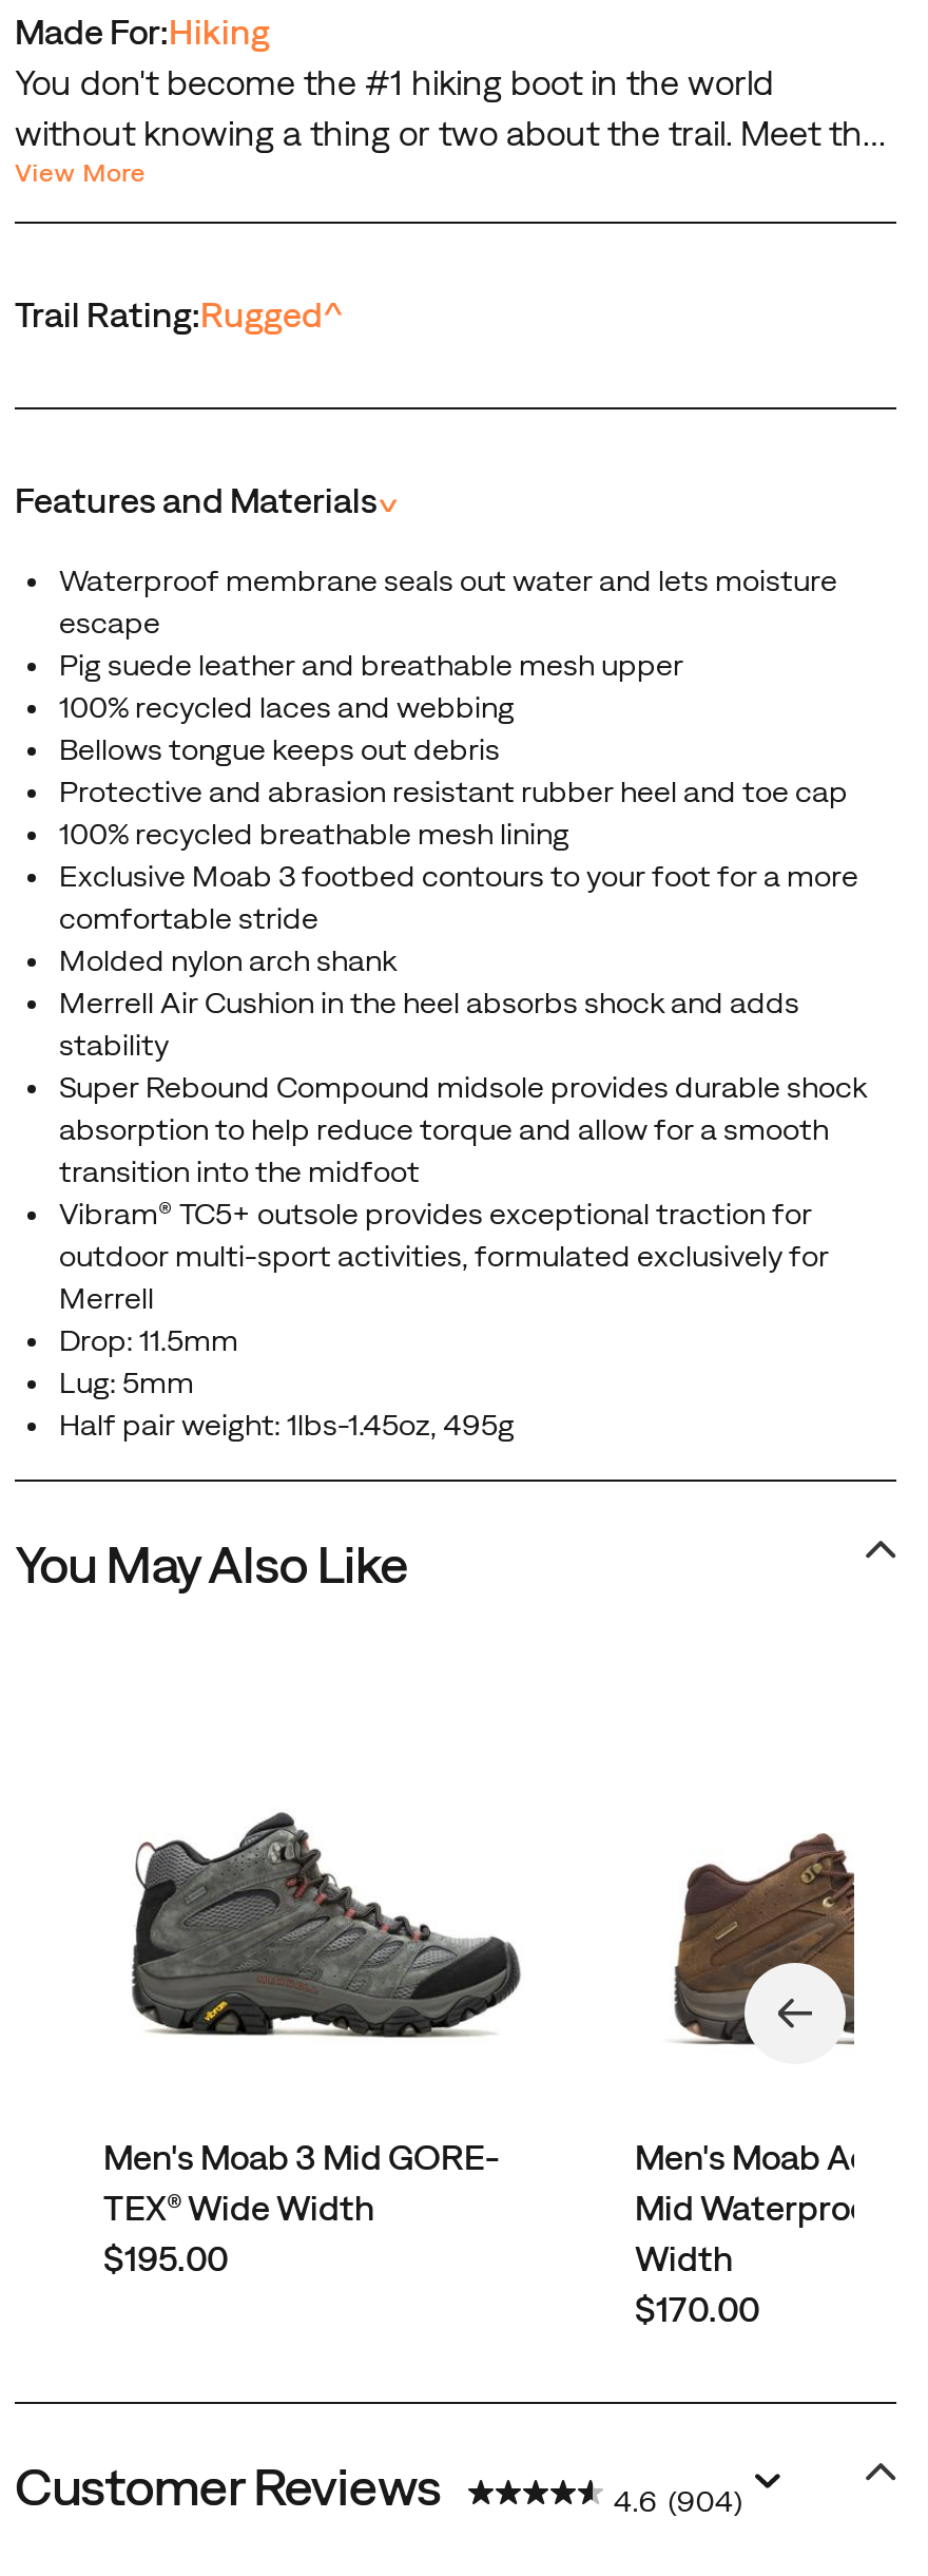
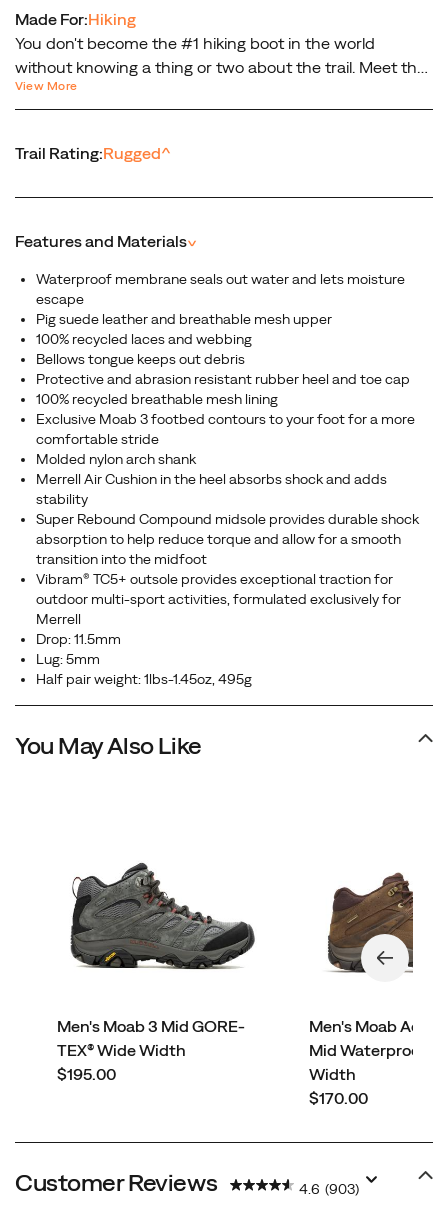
- 4.6 (904)
+ 4.6 (903)
